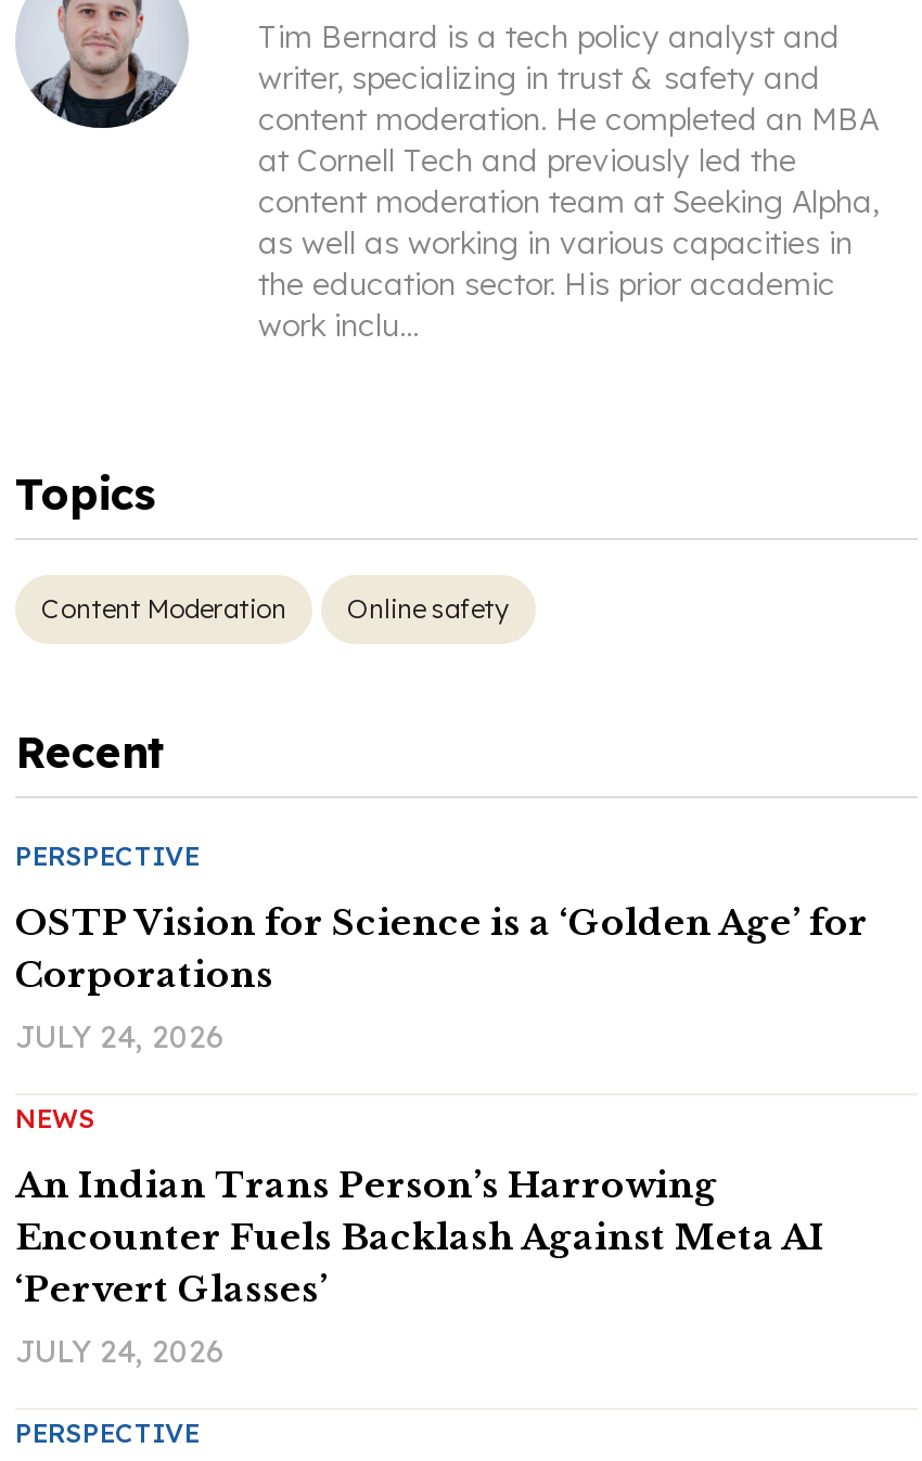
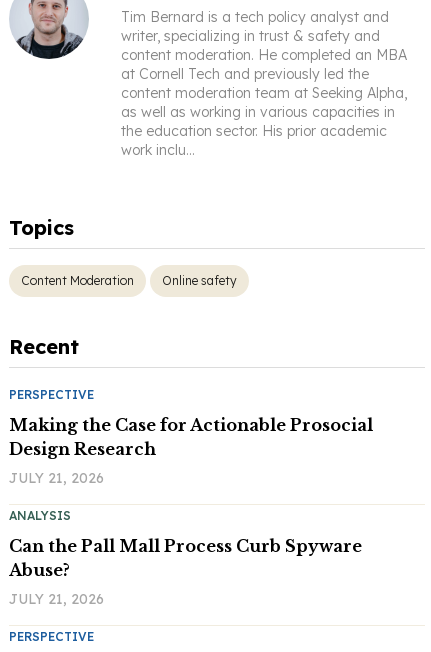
- OSTP Vision for Science is a ‘Golden Age’ for
- Corporations
+ Making the Case for Actionable Prosocial
+ Design Research

- JULY 24, 2026
+ JULY 21, 2026

- NEWS
+ ANALYSIS

- An Indian Trans Person’s Harrowing
- Encounter Fuels Backlash Against Meta AI
- ‘Pervert Glasses’
+ Can the Pall Mall Process Curb Spyware
+ Abuse?

- JULY 24, 2026
+ JULY 21, 2026
